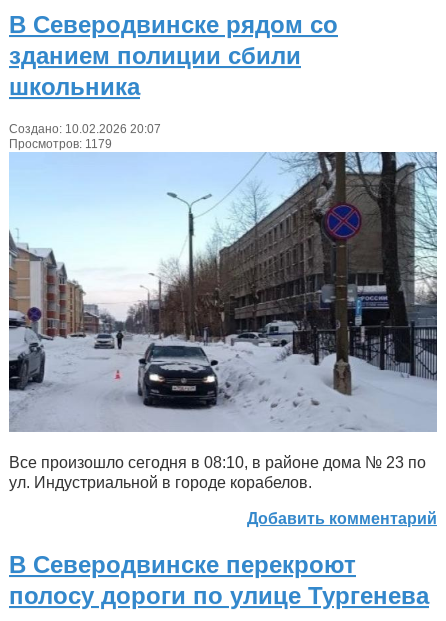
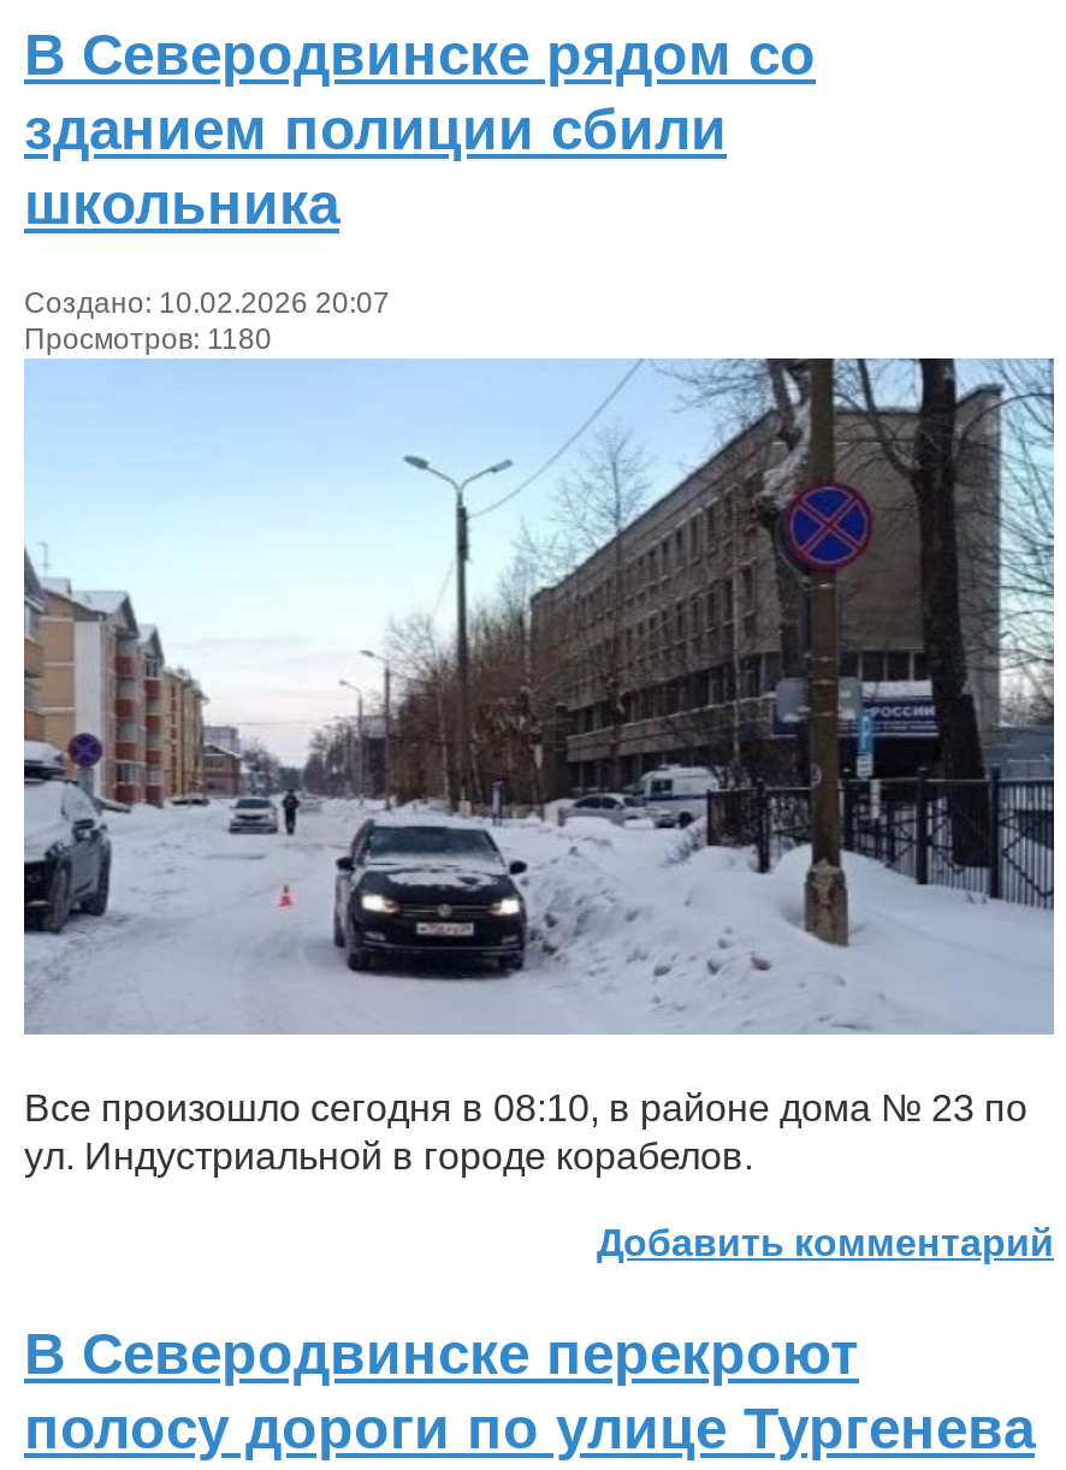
- Просмотров: 1179
+ Просмотров: 1180
